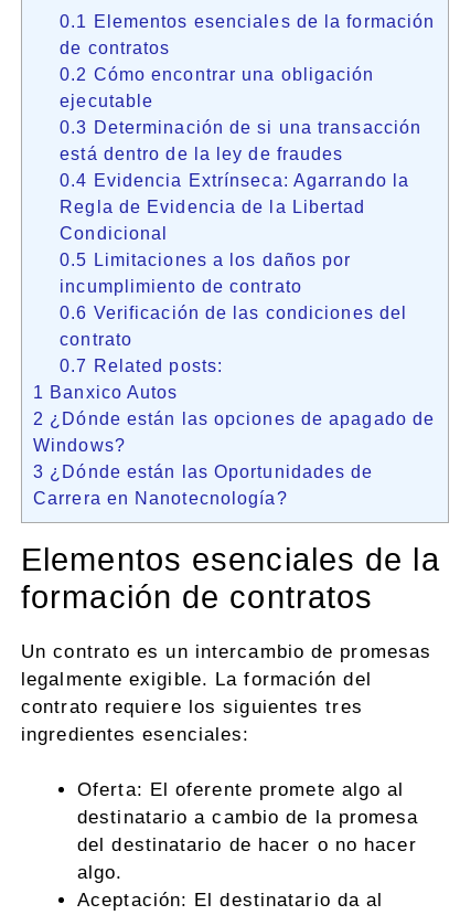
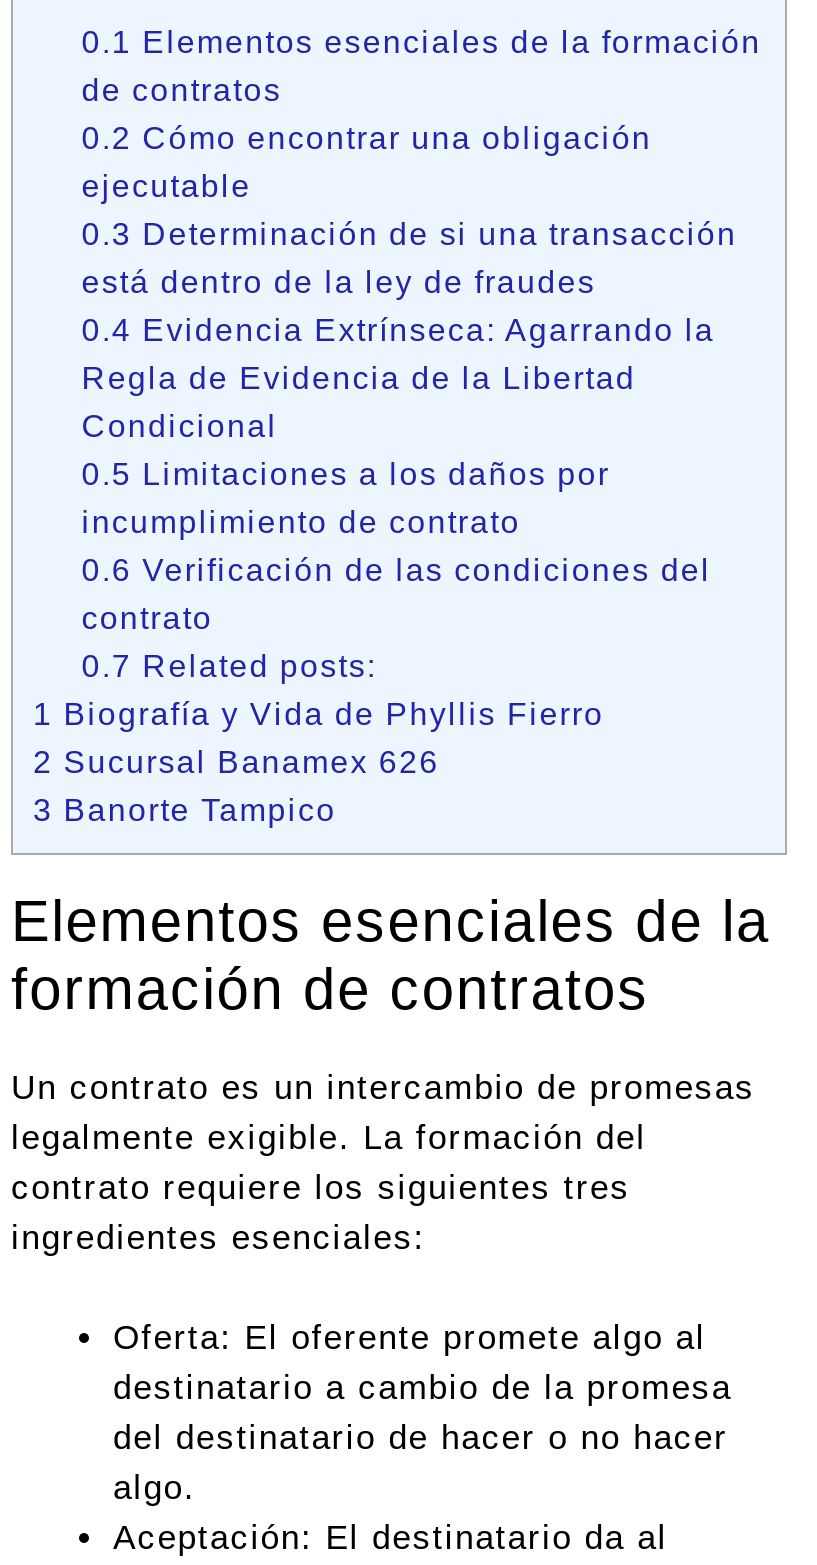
- 1 Banxico Autos
- 2 ¿Dónde están las opciones de apagado de
- Windows?
- 3 ¿Dónde están las Oportunidades de
- Carrera en Nanotecnología?
+ 1 Biografía y Vida de Phyllis Fierro
+ 2 Sucursal Banamex 626
+ 3 Banorte Tampico
